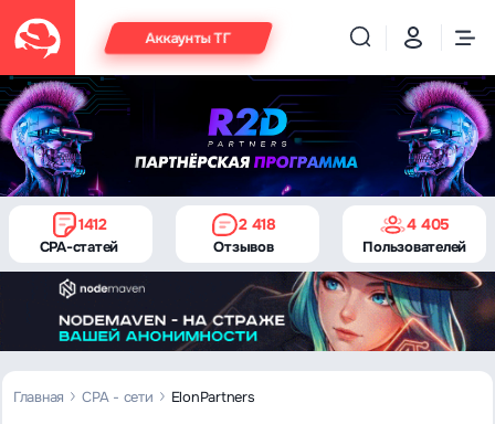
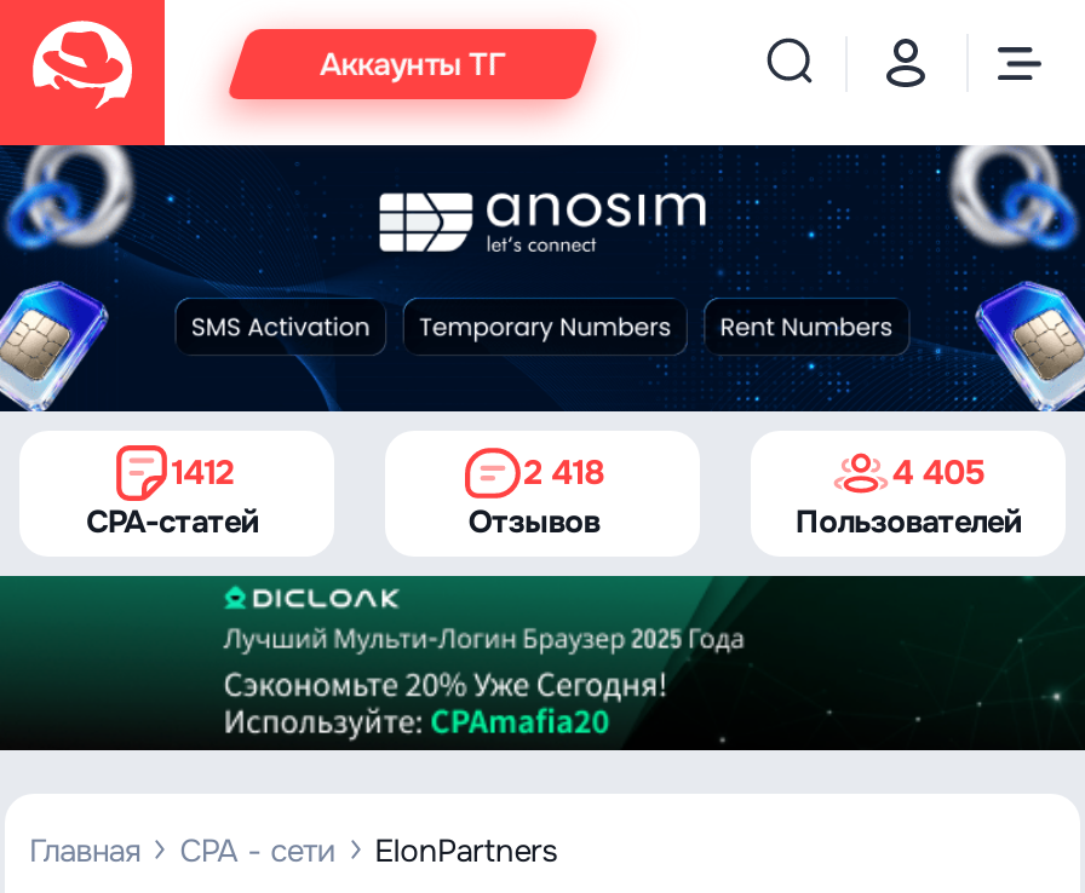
- [image]
+ [image]

- [image]
+ [image]
